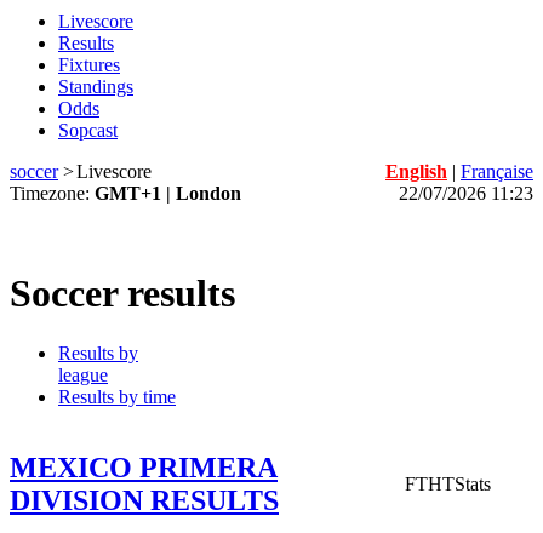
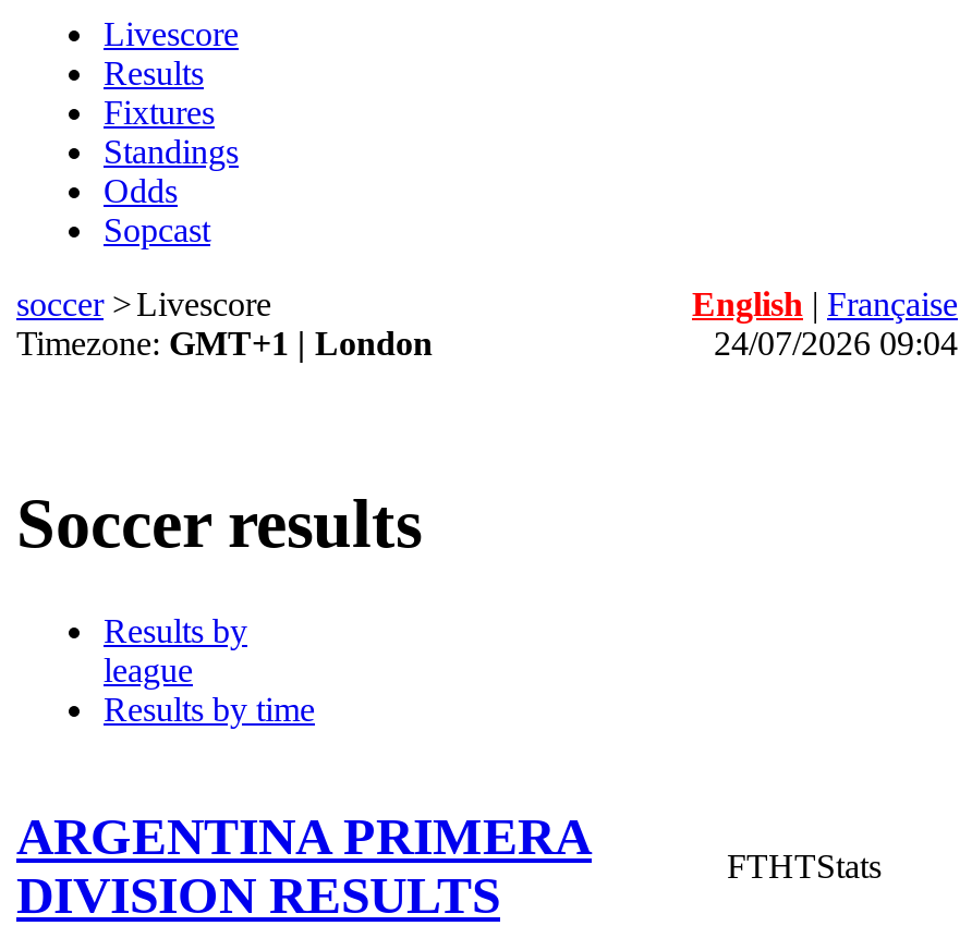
- 22/07/2026 11:23
+ 24/07/2026 09:04

- MEXICO PRIMERA
+ ARGENTINA PRIMERA
